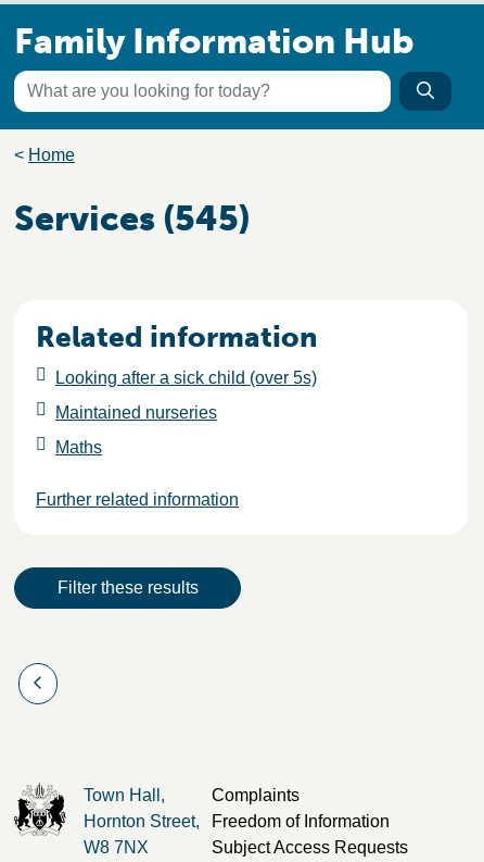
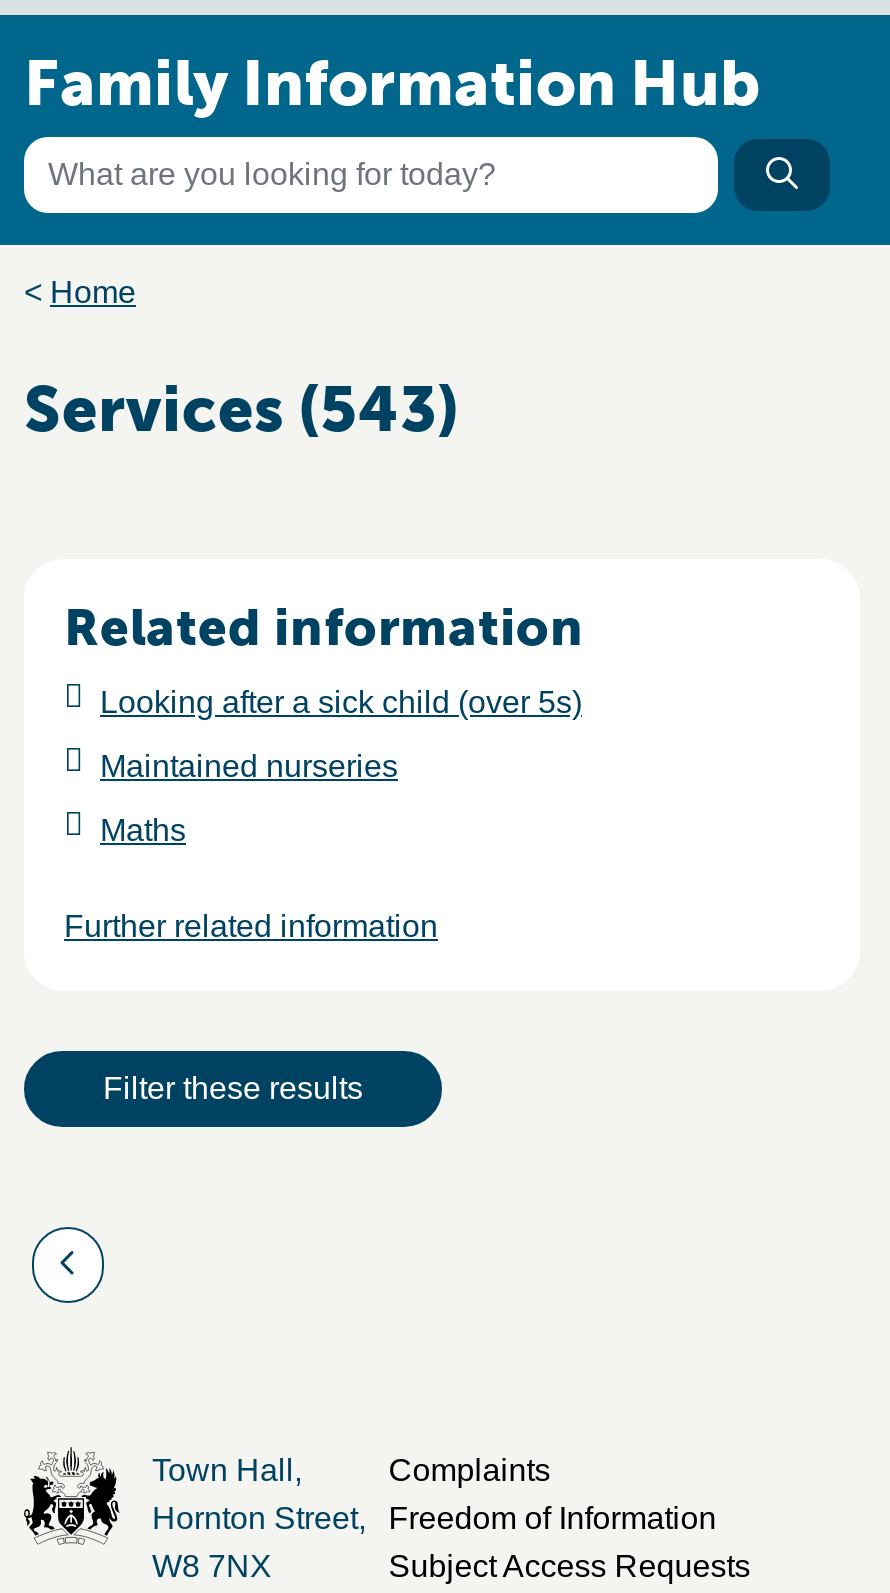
- Services (545)
+ Services (543)
